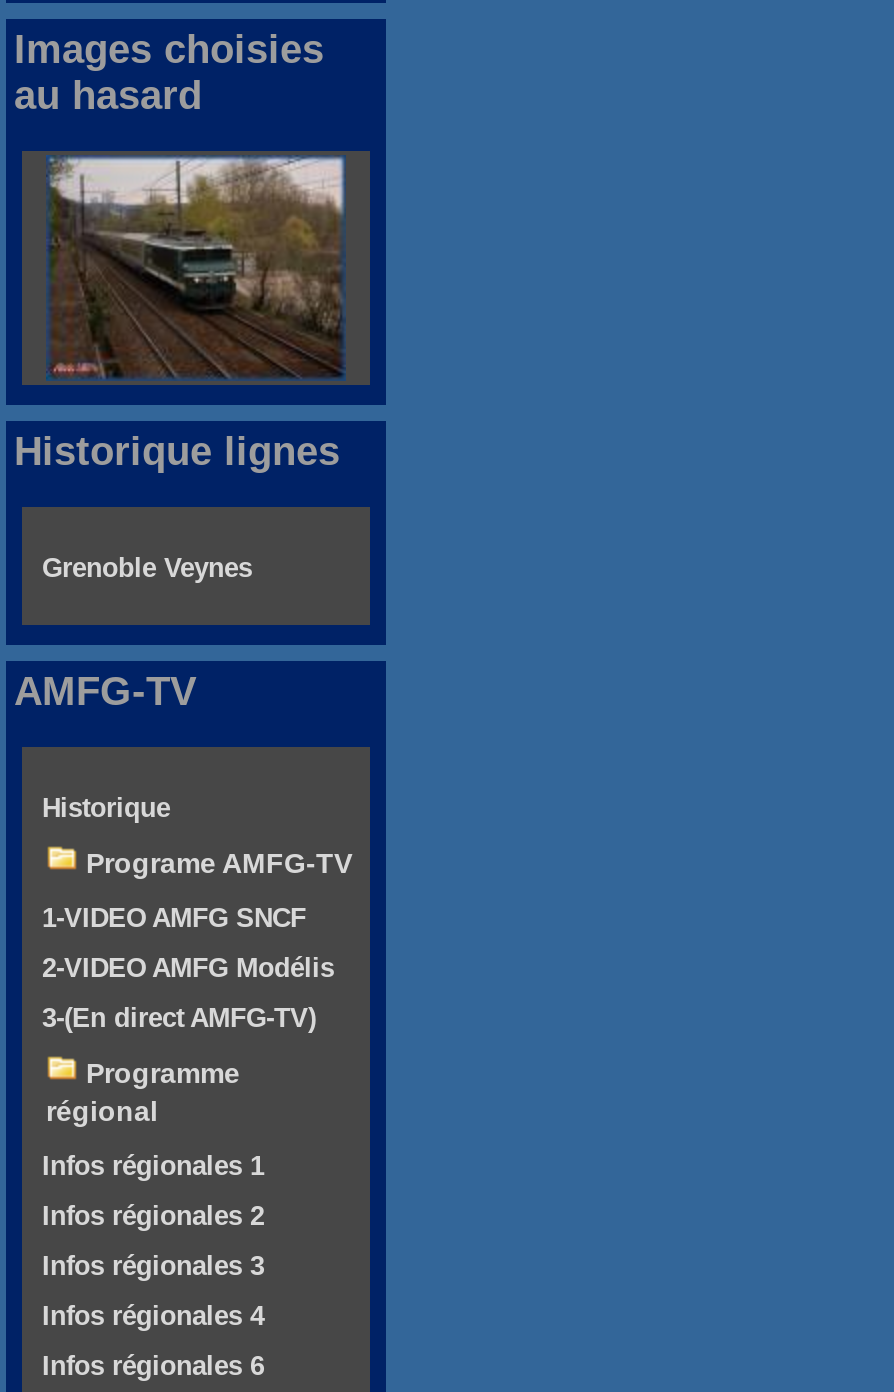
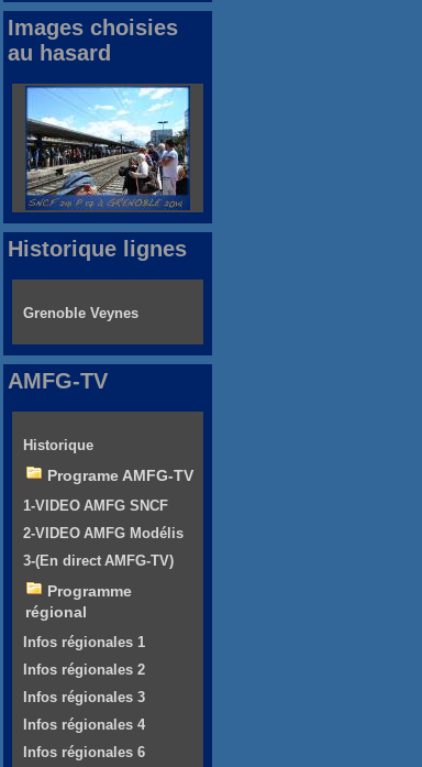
- [image]
+ [image]
